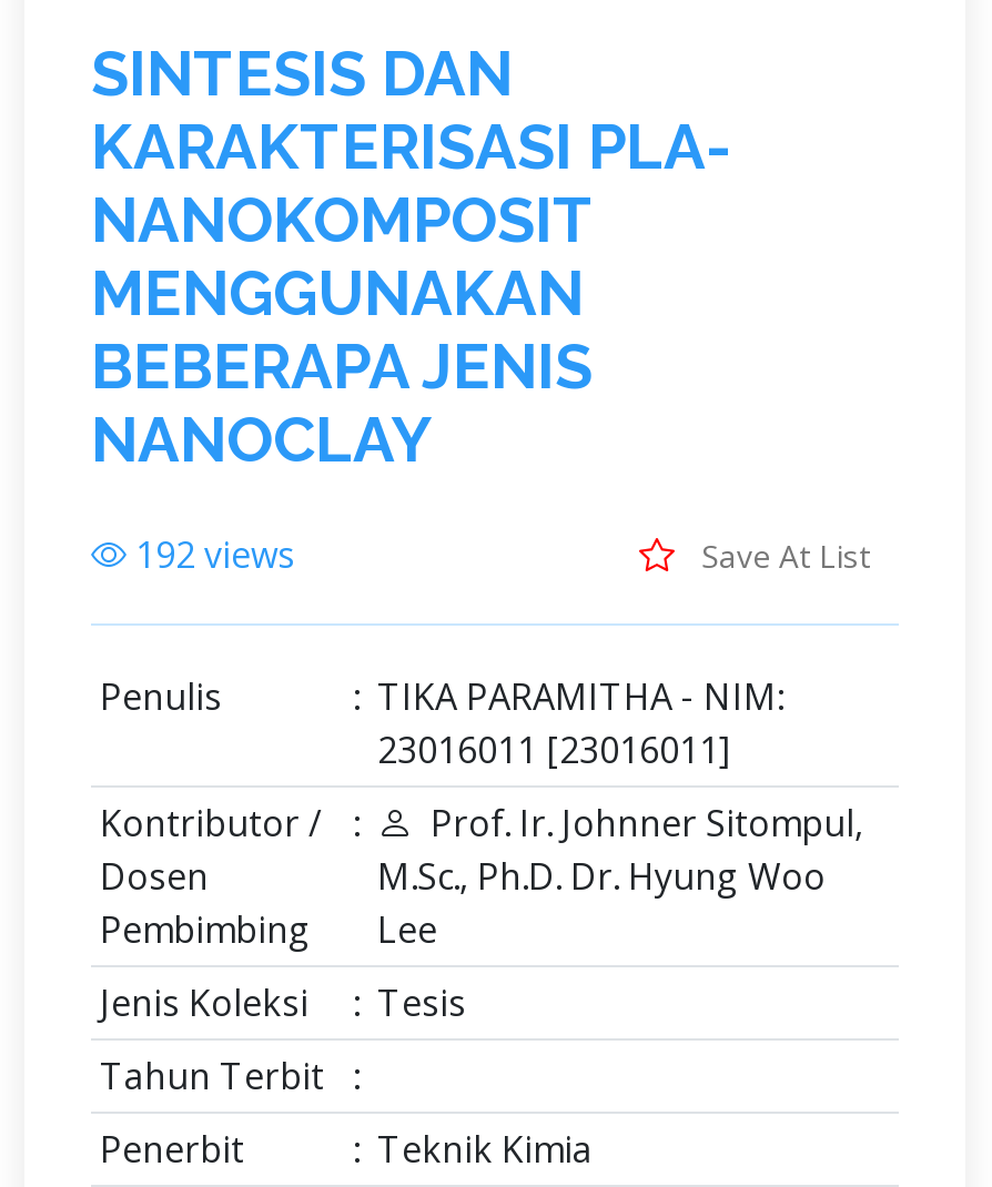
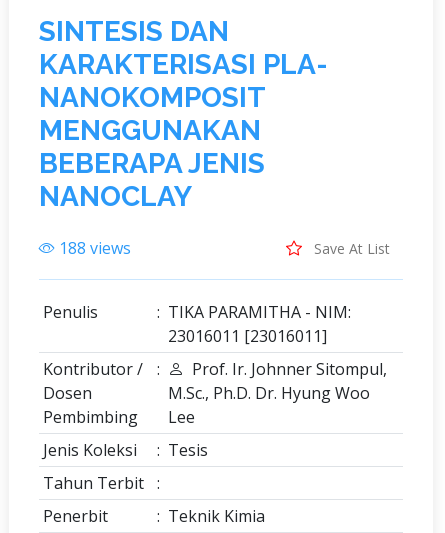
- 192 views
+ 188 views
